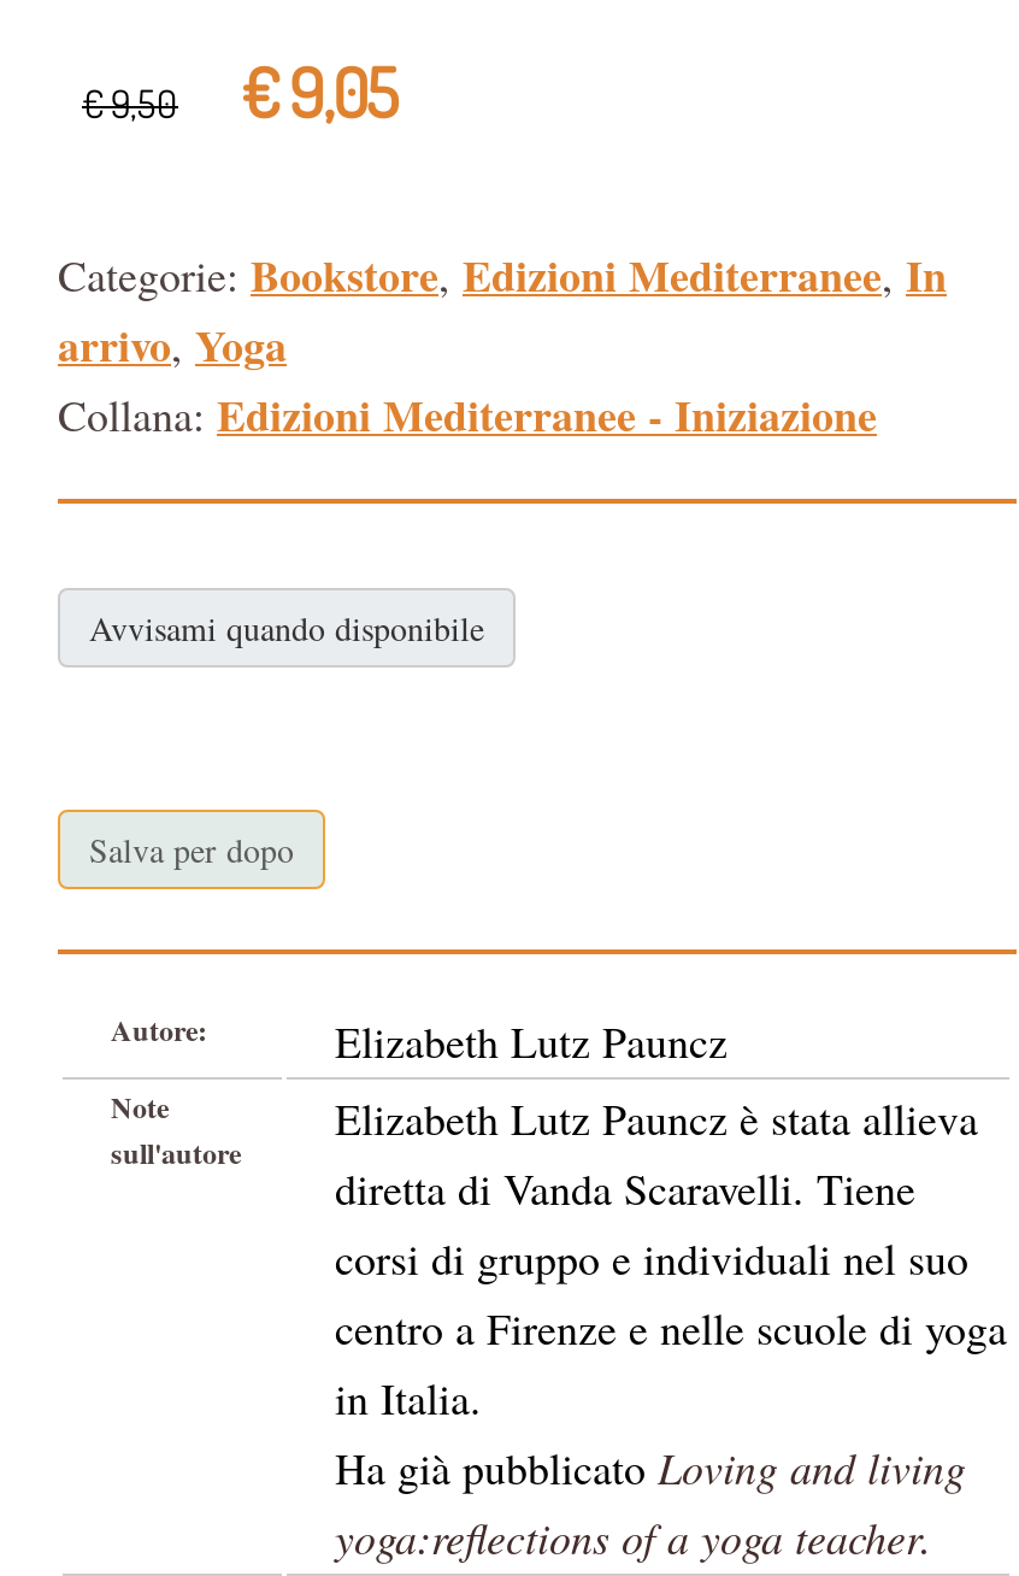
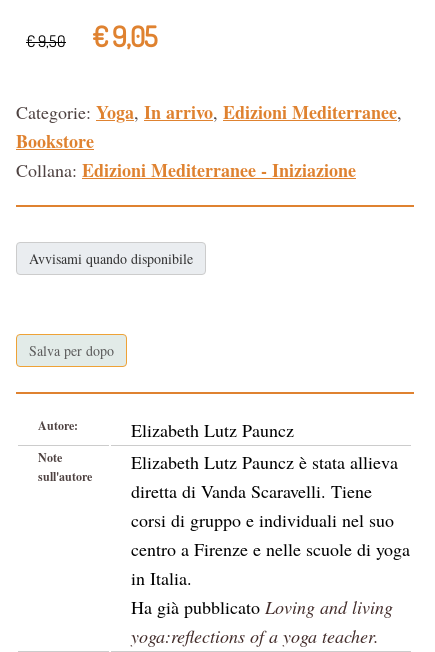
- Categorie: Bookstore, Edizioni Mediterranee, In
- arrivo, Yoga
+ Categorie: Yoga, In arrivo, Edizioni Mediterranee,
+ Bookstore
